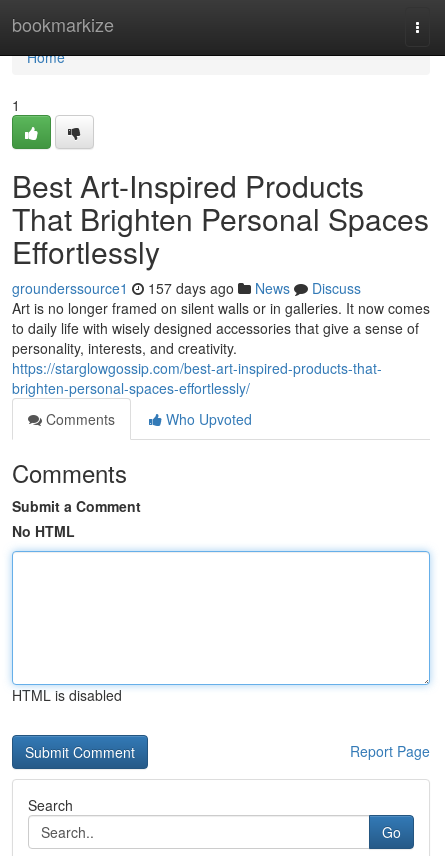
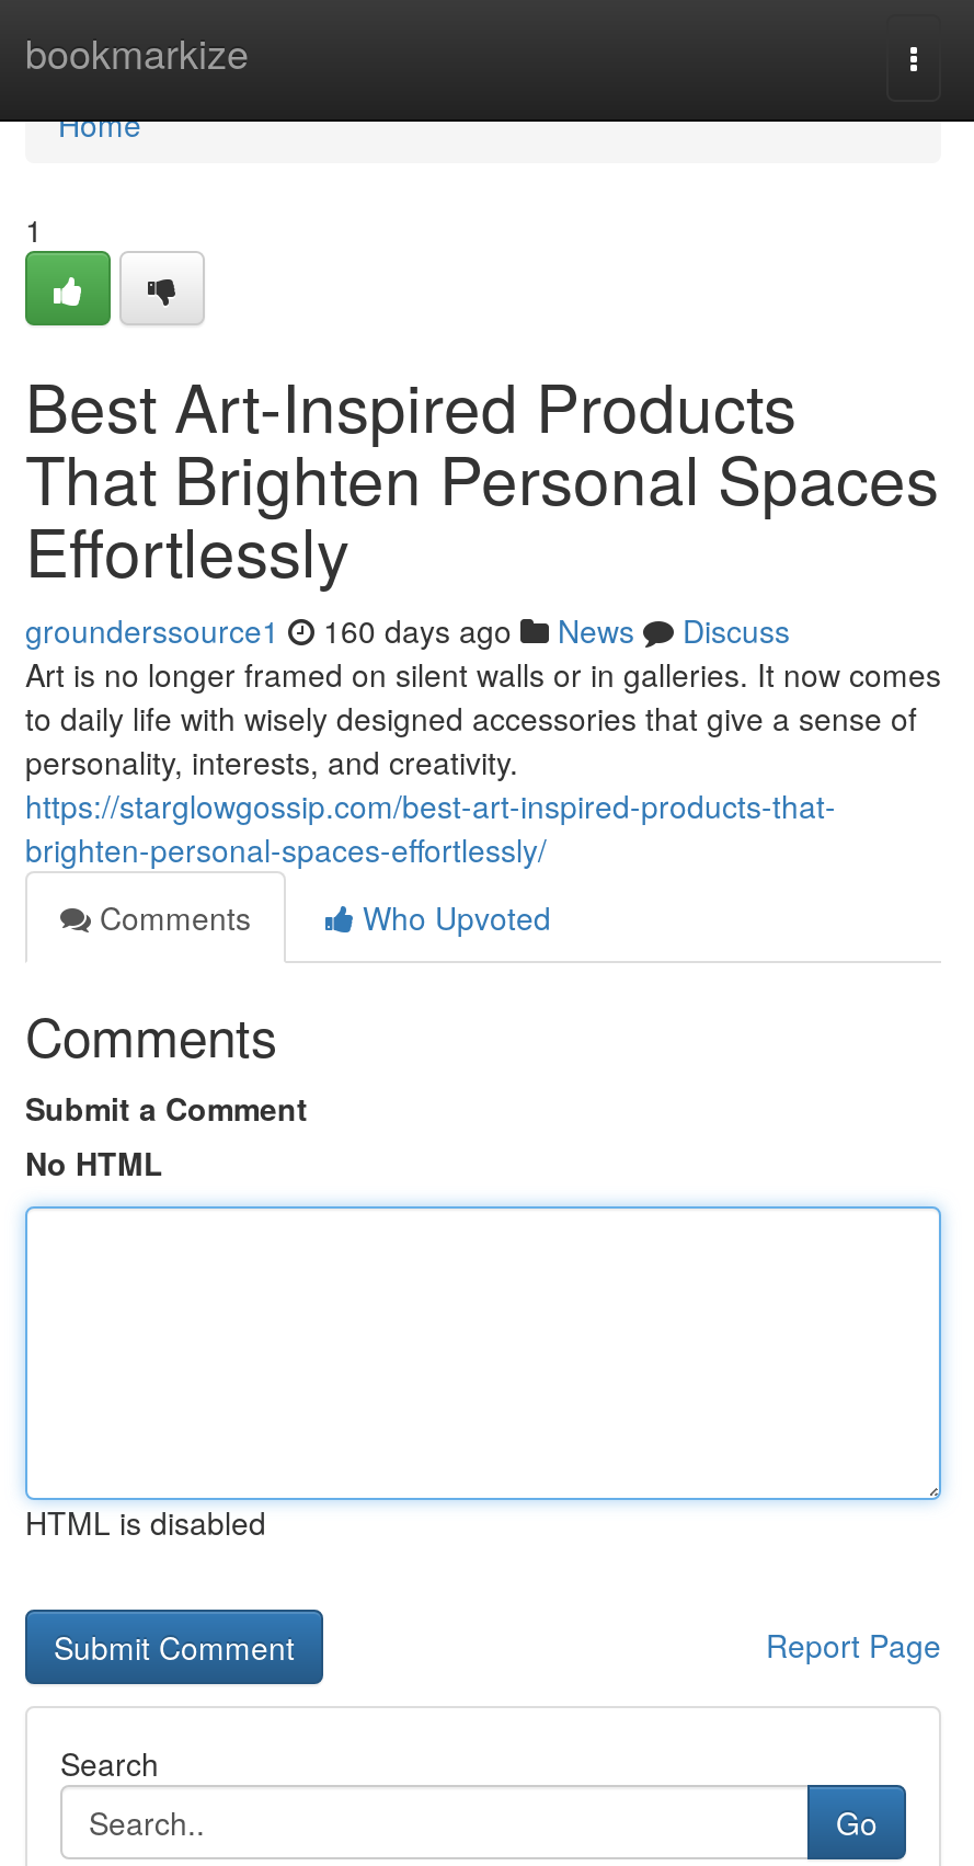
- grounderssource1 157 days ago News Discuss
+ grounderssource1 160 days ago News Discuss
